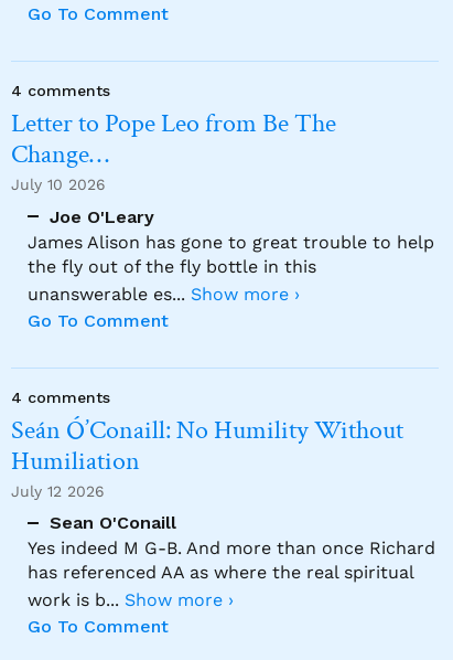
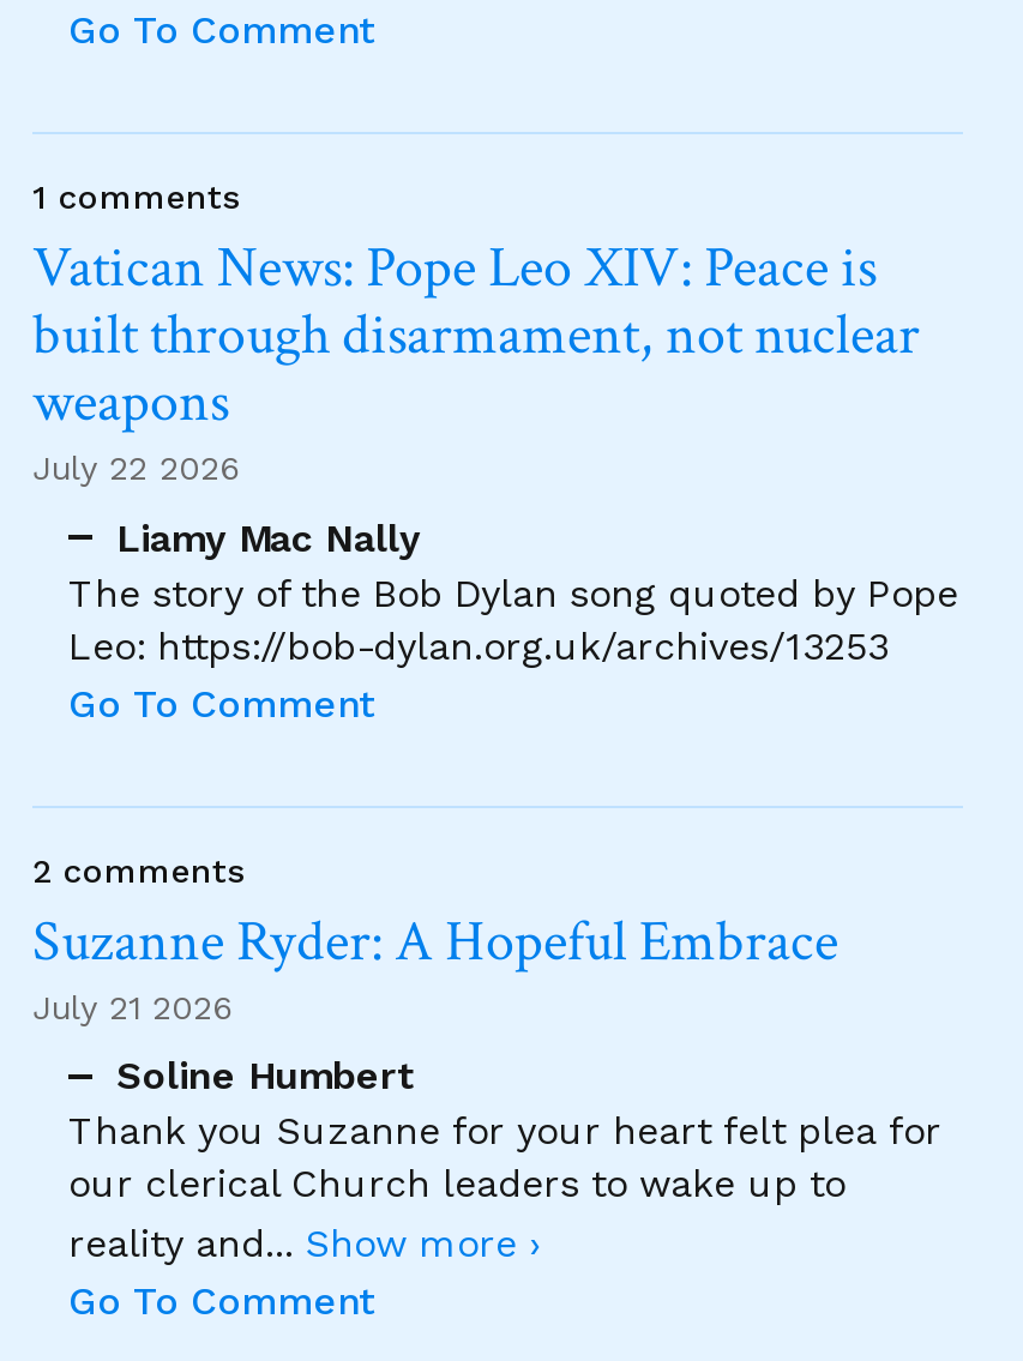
- 4 comments
- Letter to Pope Leo from Be The
- Change…
- July 10 2026
+ 1 comments
+ Vatican News: Pope Leo XIV: Peace is
+ built through disarmament, not nuclear
+ weapons
+ July 22 2026

- Joe O'Leary
- James Alison has gone to great trouble to help
- the fly out of the fly bottle in this
- unanswerable es... Show more ›
+ Liamy Mac Nally
+ The story of the Bob Dylan song quoted by Pope
+ Leo: https://bob-dylan.org.uk/archives/13253

- 4 comments
- Seán Ó’Conaill: No Humility Without
- Humiliation
- July 12 2026
+ 2 comments
+ Suzanne Ryder: A Hopeful Embrace
+ July 21 2026

- Sean O'Conaill
- Yes indeed M G-B. And more than once Richard
- has referenced AA as where the real spiritual
- work is b... Show more ›
+ Soline Humbert
+ Thank you Suzanne for your heart felt plea for
+ our clerical Church leaders to wake up to
+ reality and... Show more ›
